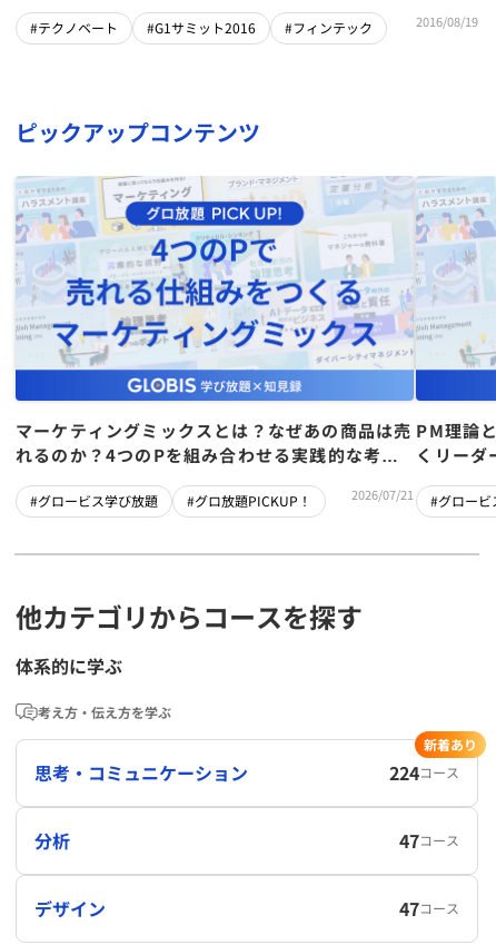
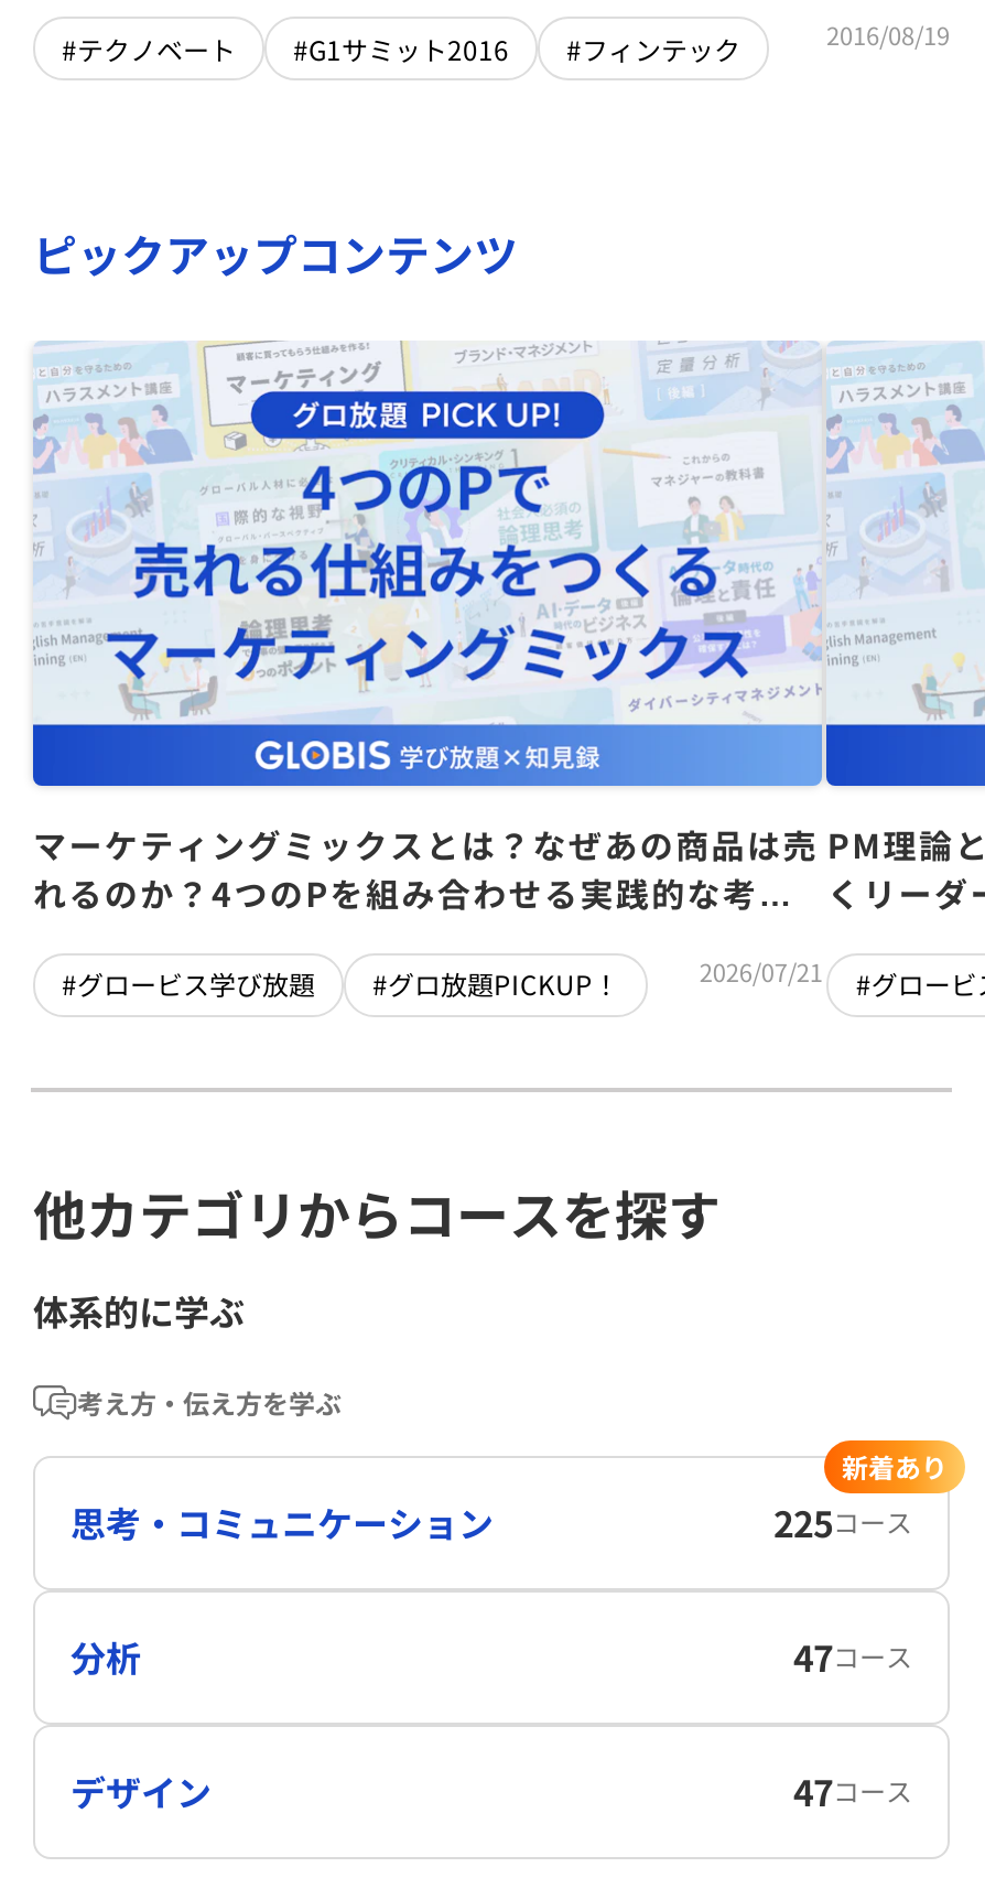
- 224コース
+ 225コース
